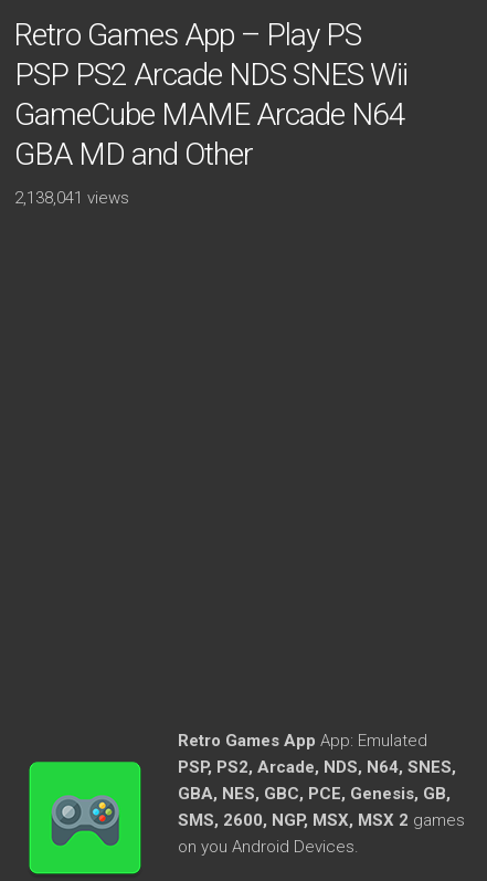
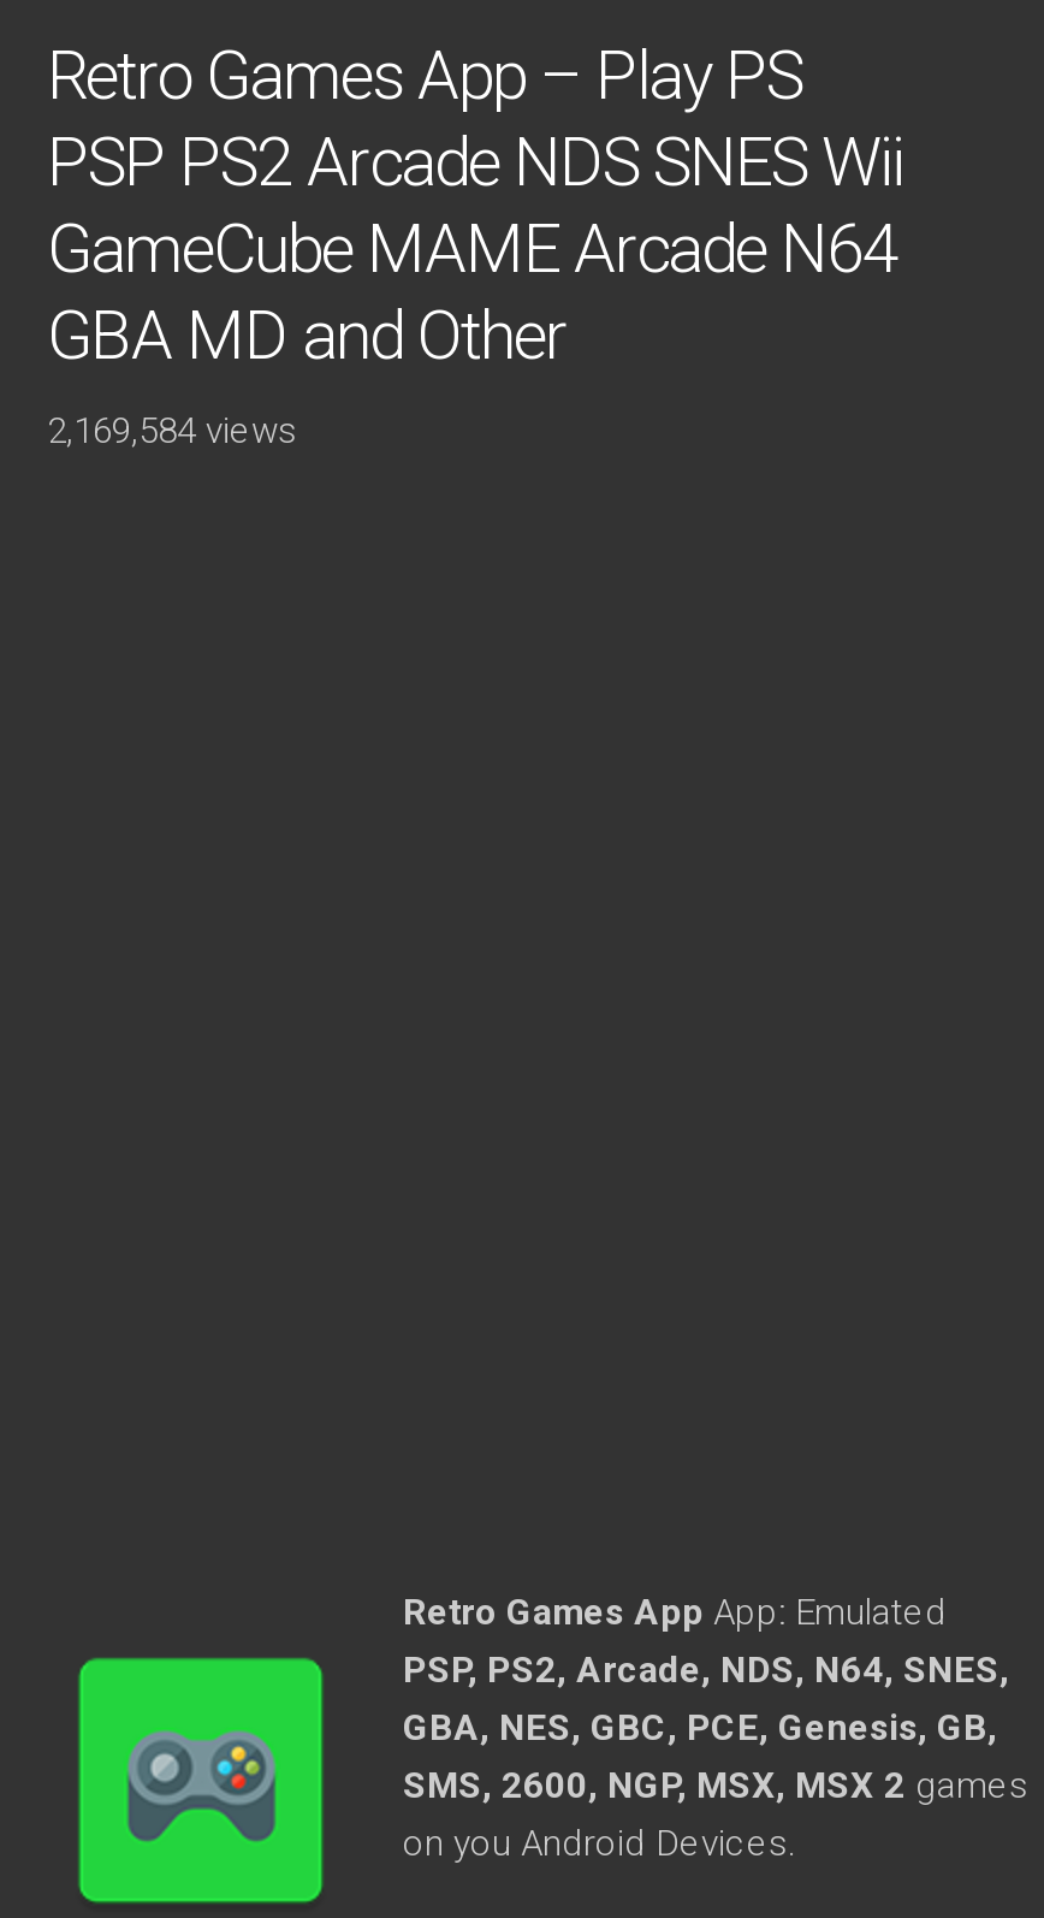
- 2,138,041 views
+ 2,169,584 views
